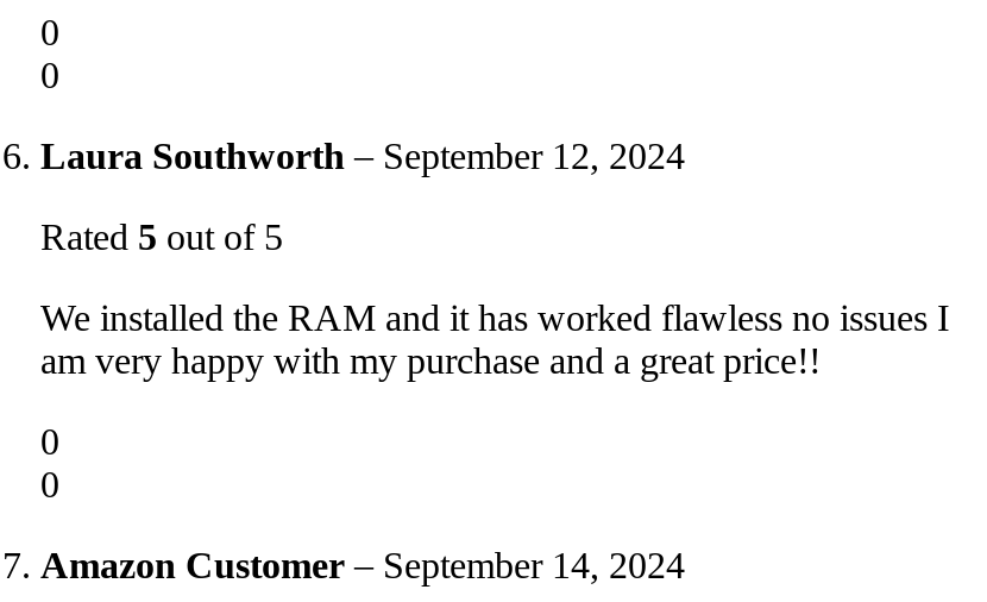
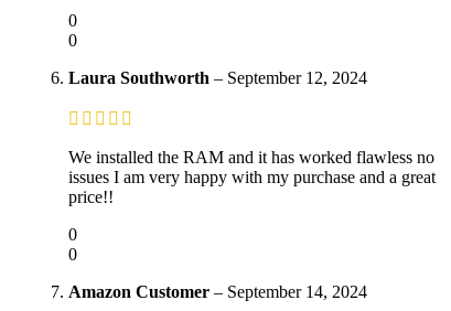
- Rated 5 out of 5
- We installed the RAM and it has worked flawless no issues I
- am very happy with my purchase and a great price!!
+ We installed the RAM and it has worked flawless no
+ issues I am very happy with my purchase and a great
+ price!!
